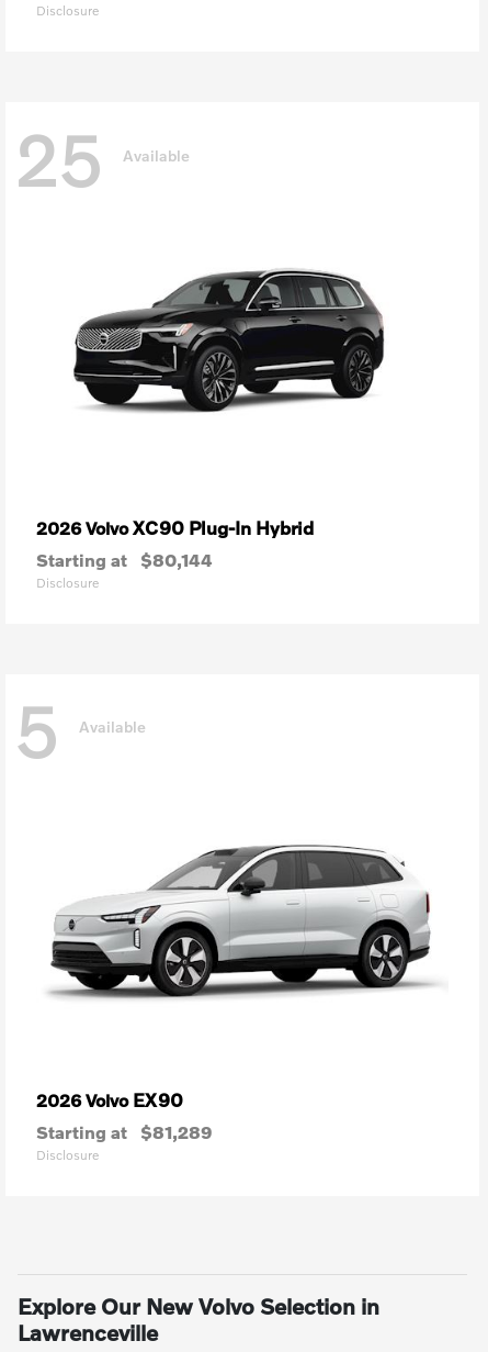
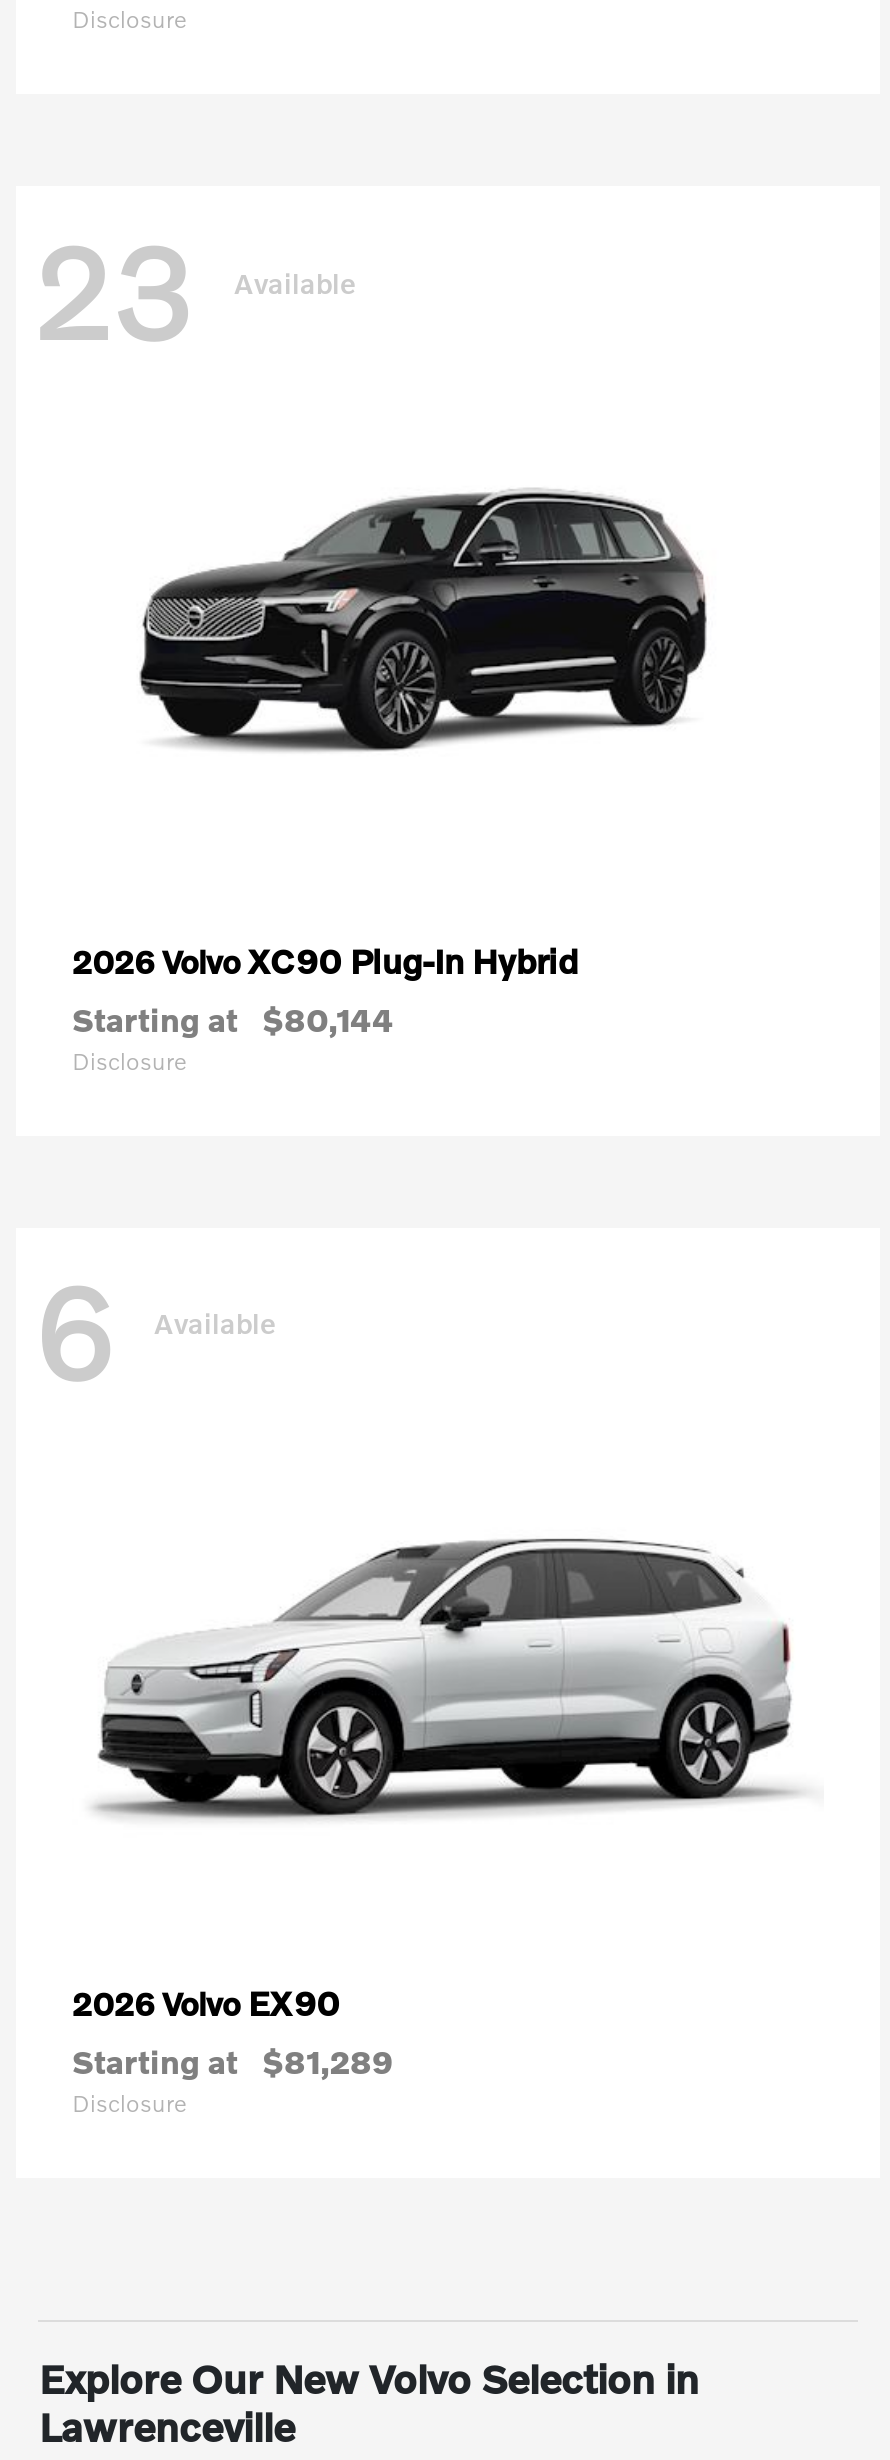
- 25 Available
+ 23 Available

- 5 Available
+ 6 Available
